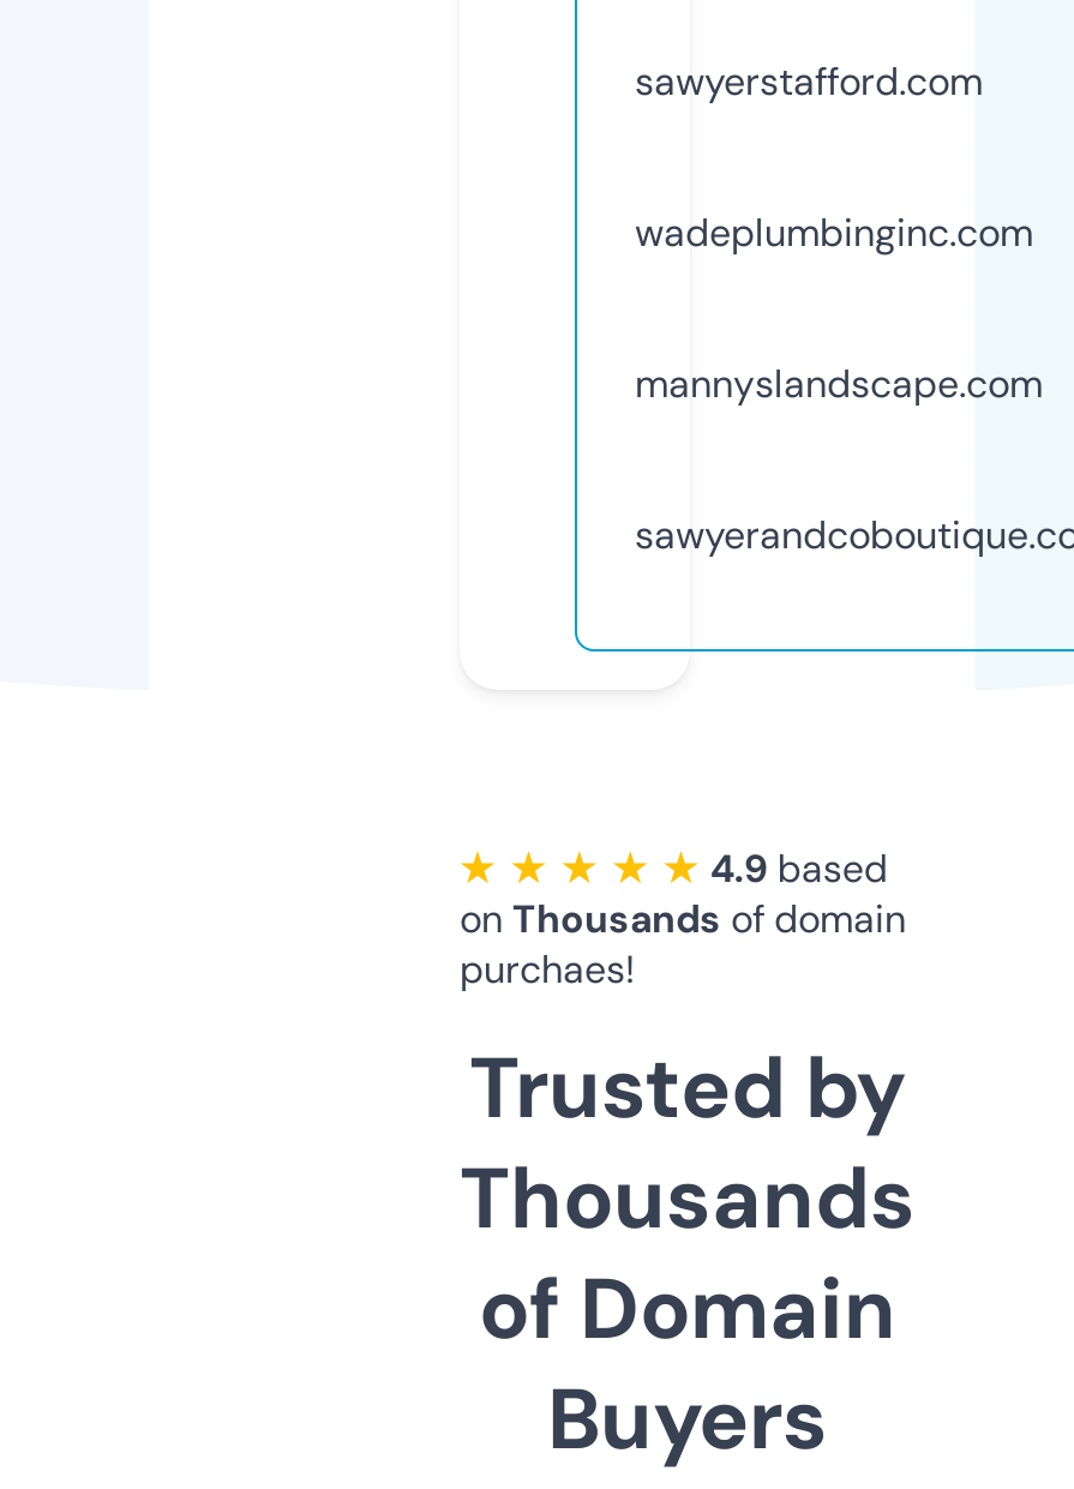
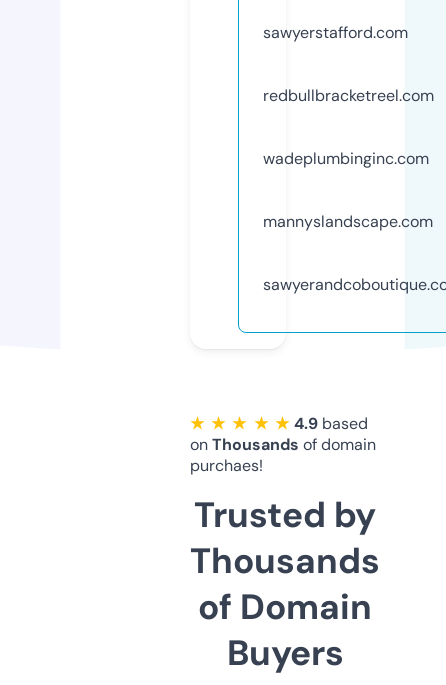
+ redbullbracketreel.com
